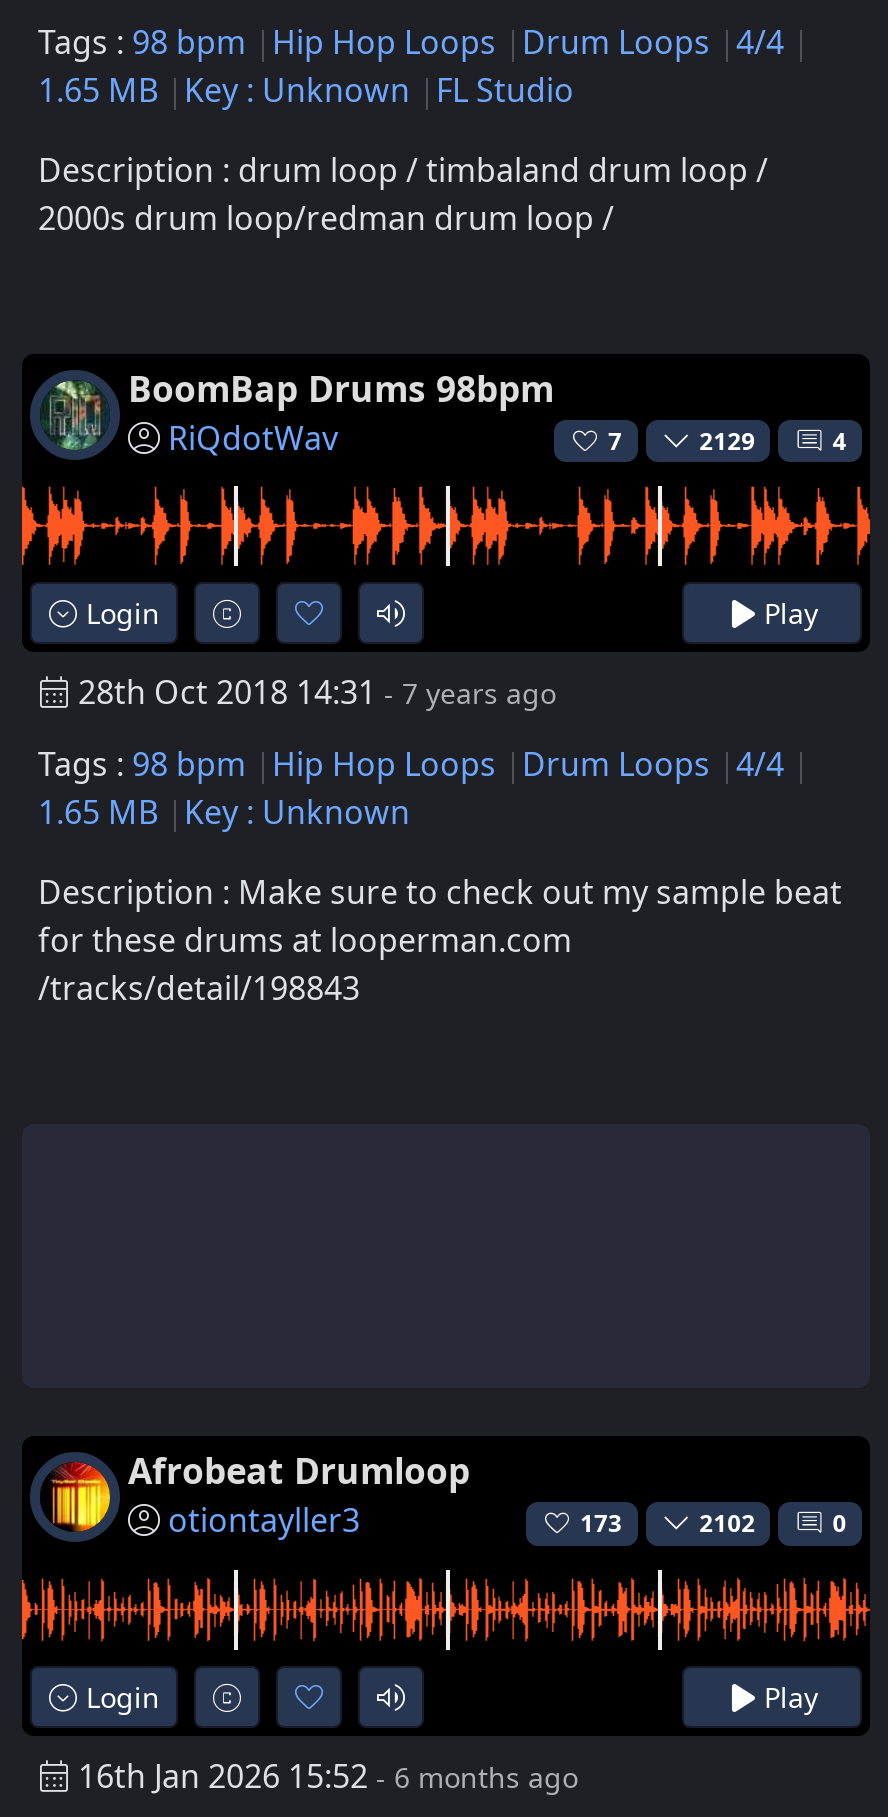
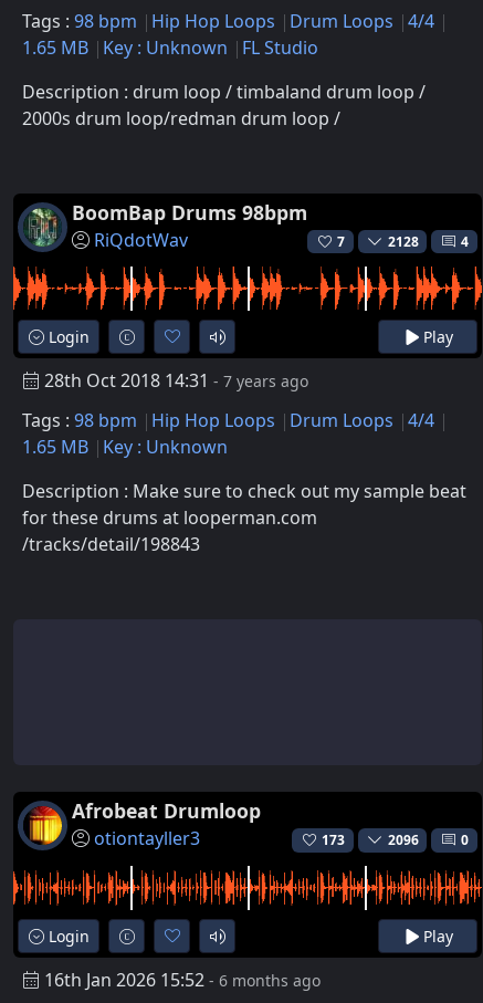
- 2129
+ 2128

- 2102
+ 2096
